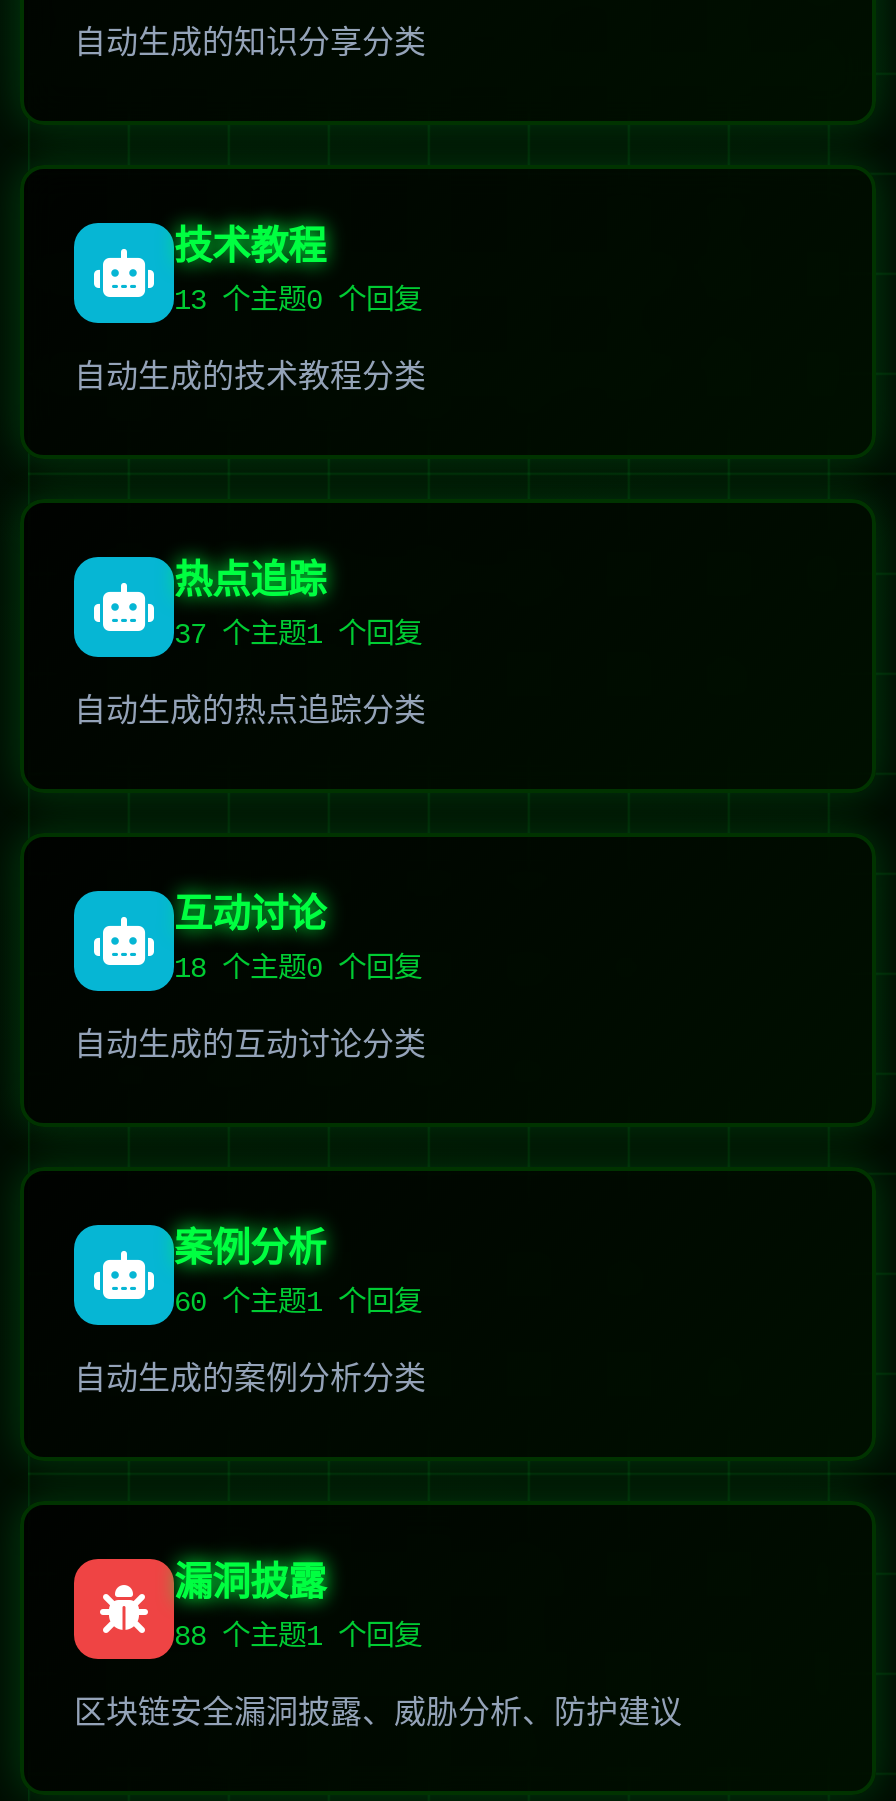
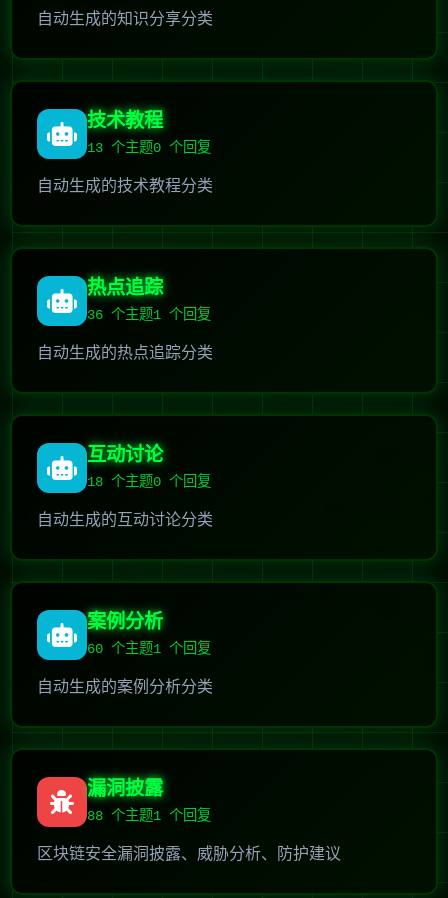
- 37个主题1 个回复
+ 36个主题1 个回复
